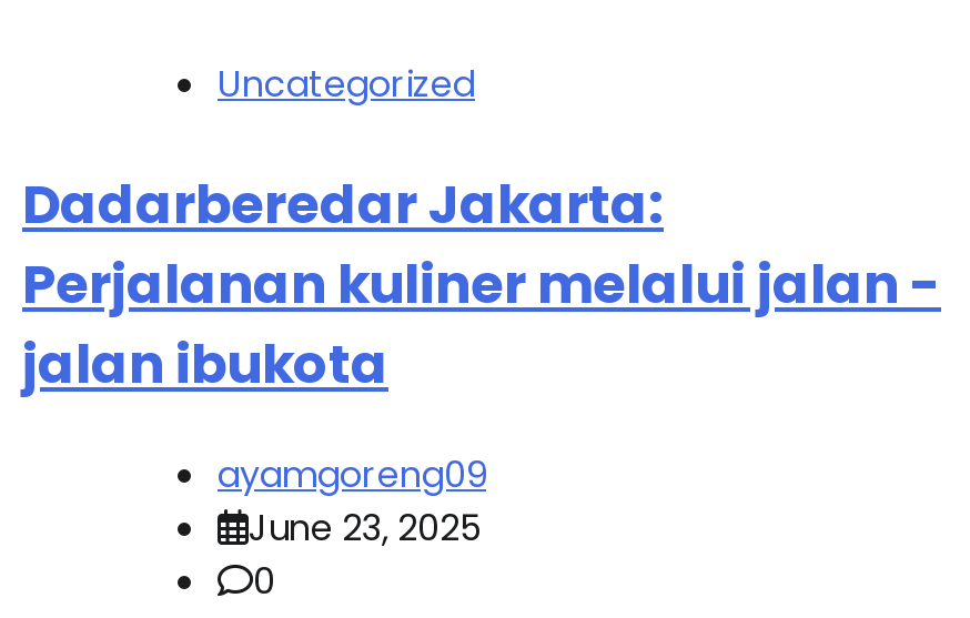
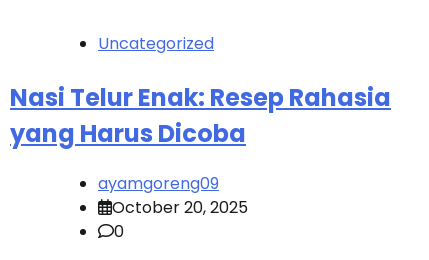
- Dadarberedar Jakarta:
- Perjalanan kuliner melalui jalan -
- jalan ibukota
+ Nasi Telur Enak: Resep Rahasia
+ yang Harus Dicoba

- June 23, 2025
+ October 20, 2025
